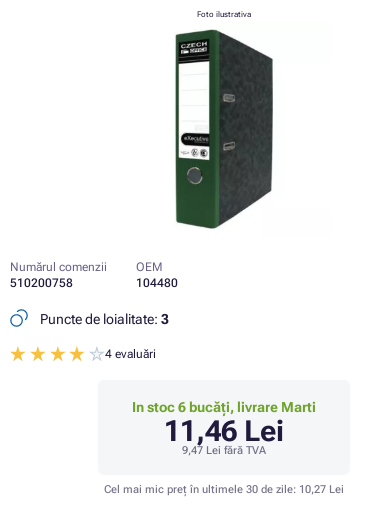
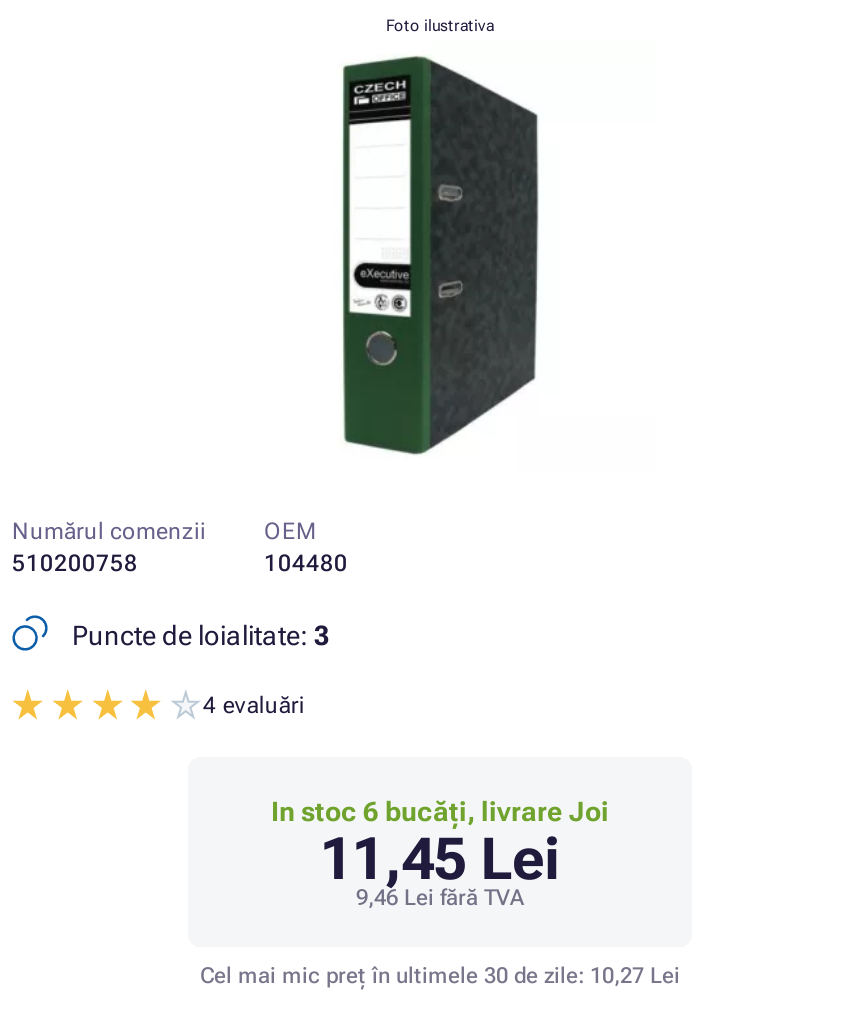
- In stoc 6 bucăți, livrare Marti
+ In stoc 6 bucăți, livrare Joi

- 11,46 Lei
+ 11,45 Lei

- 9,47 Lei fără TVA
+ 9,46 Lei fără TVA
